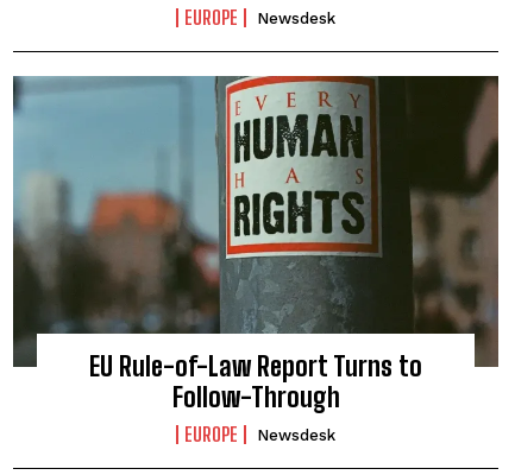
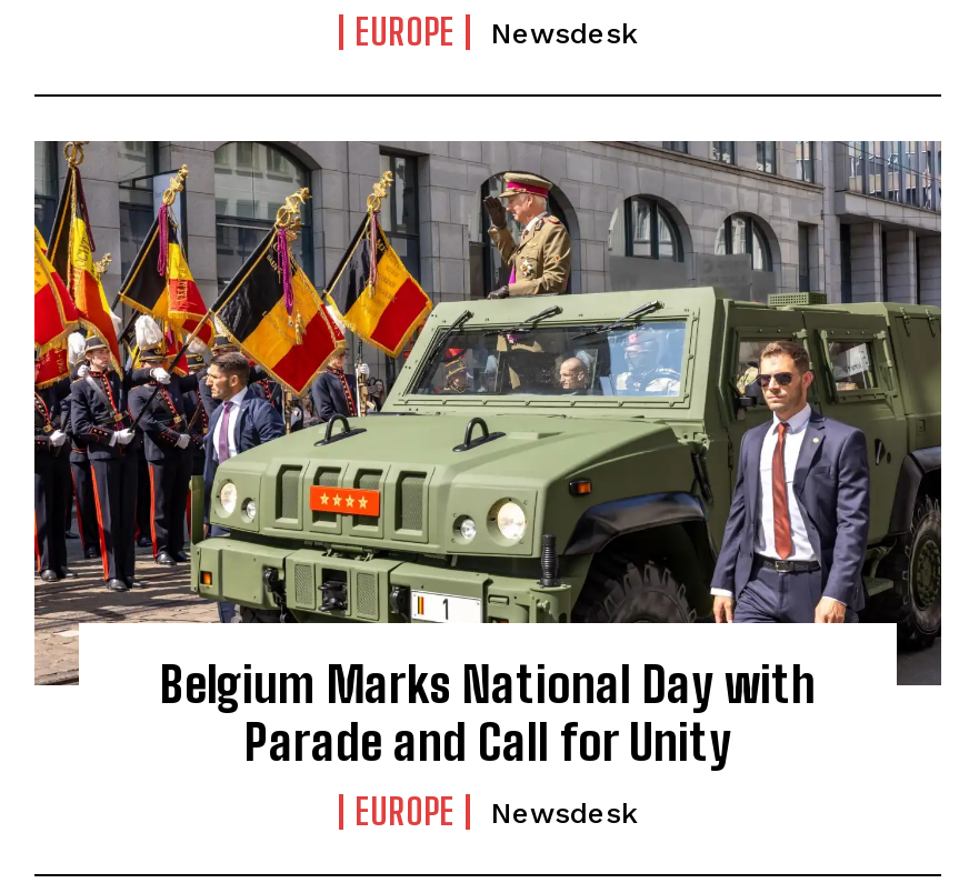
- [image]
- EU Rule-of-Law Report Turns to
- Follow-Through
+ [image]
+ Belgium Marks National Day with
+ Parade and Call for Unity
